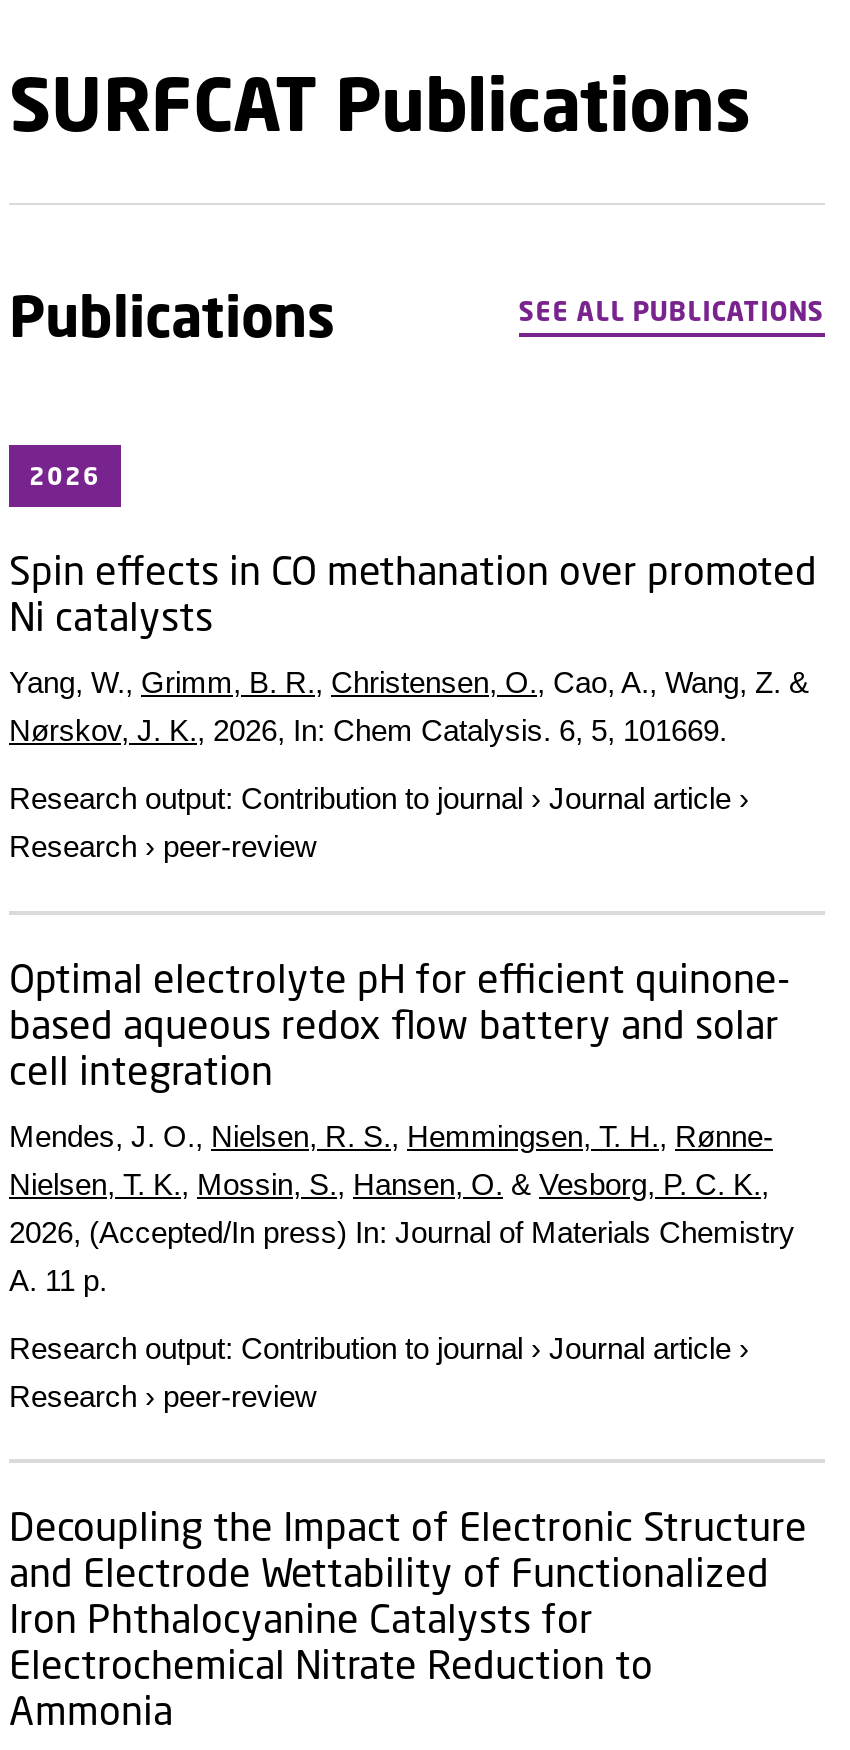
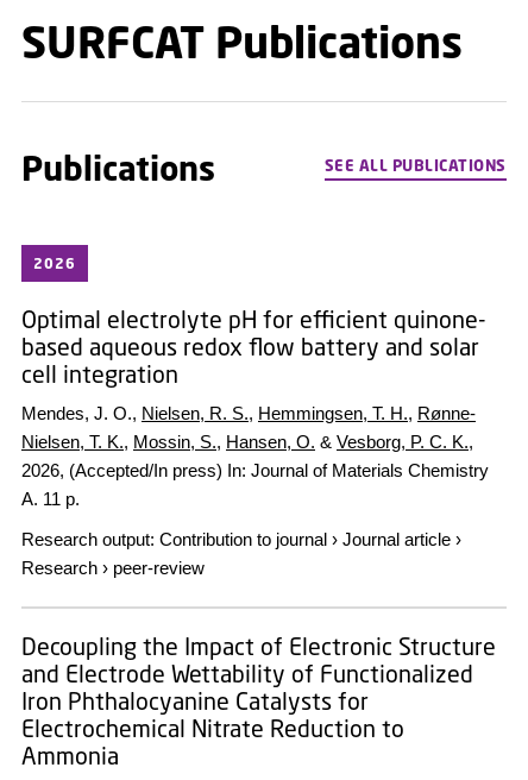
- Spin effects in CO methanation over promoted
- Ni catalysts
- Yang, W., Grimm, B. R., Christensen, O., Cao, A., Wang, Z. &
- Nørskov, J. K., 2026, In: Chem Catalysis. 6, 5, 101669.
- Research output: Contribution to journal › Journal article ›
- Research › peer-review
